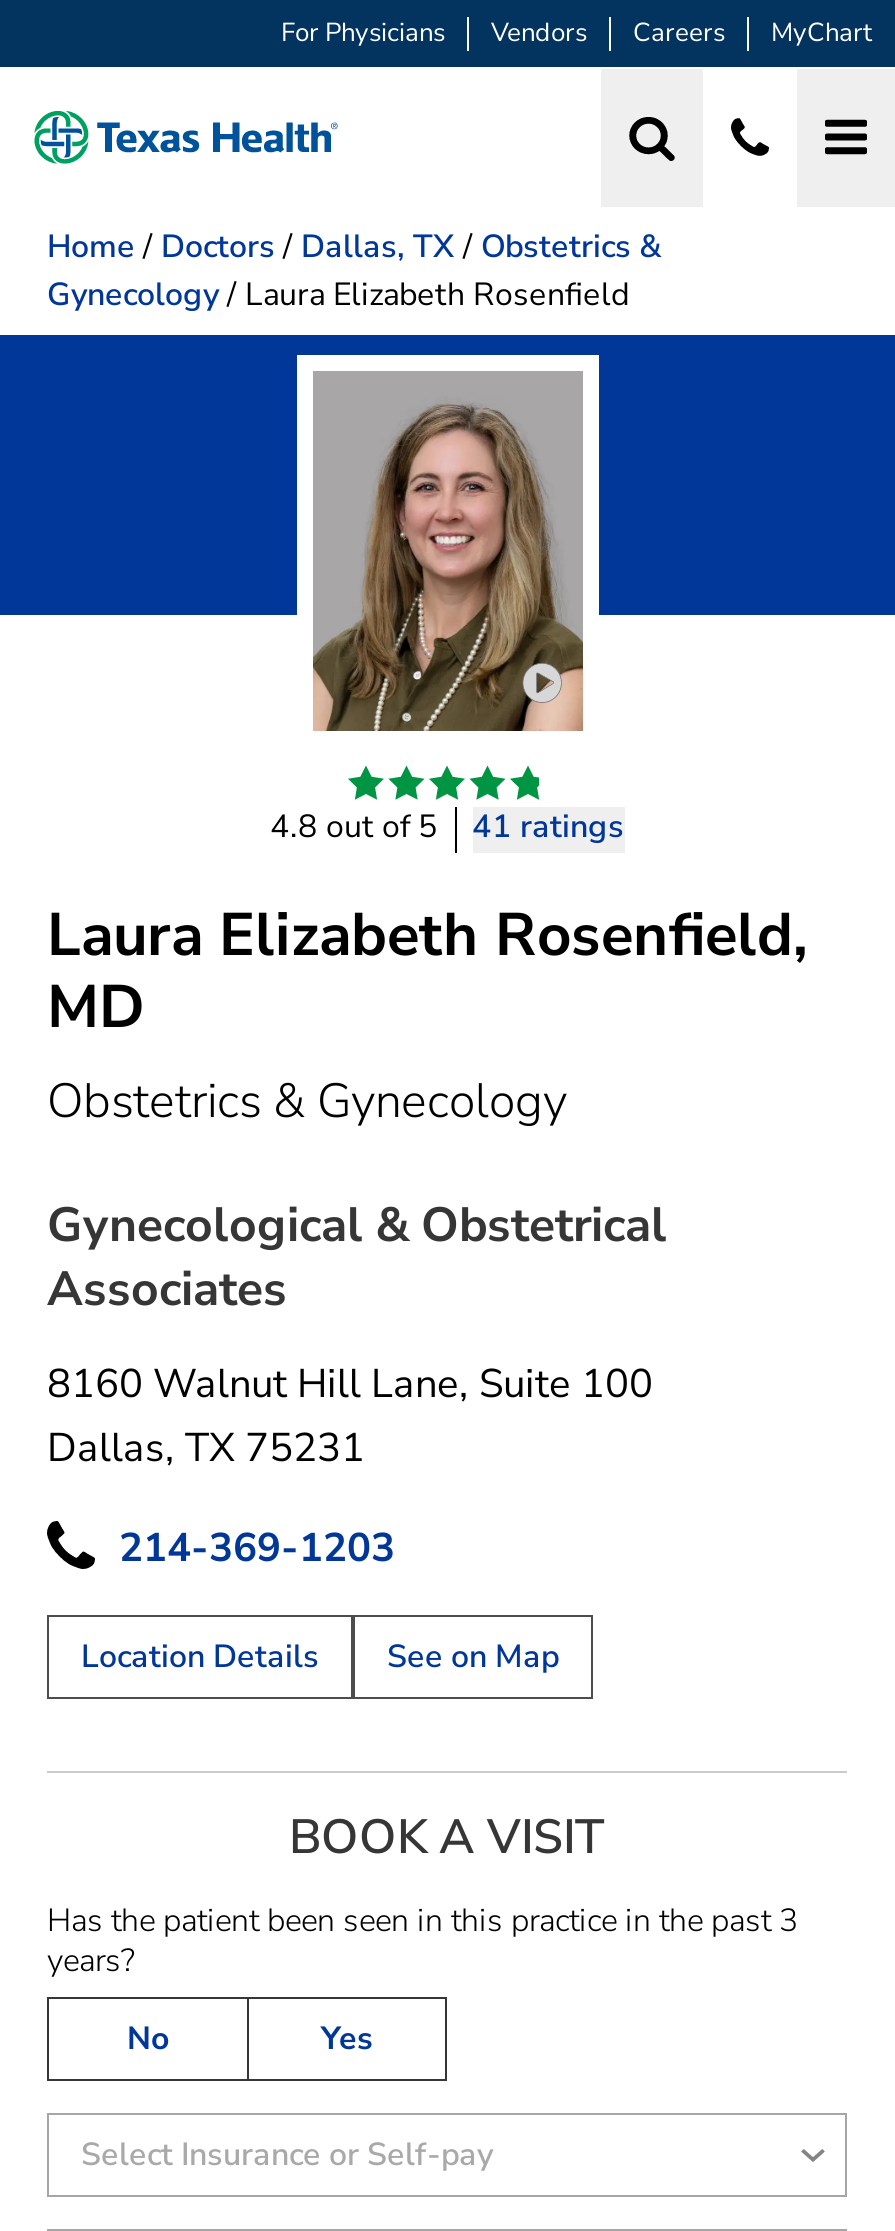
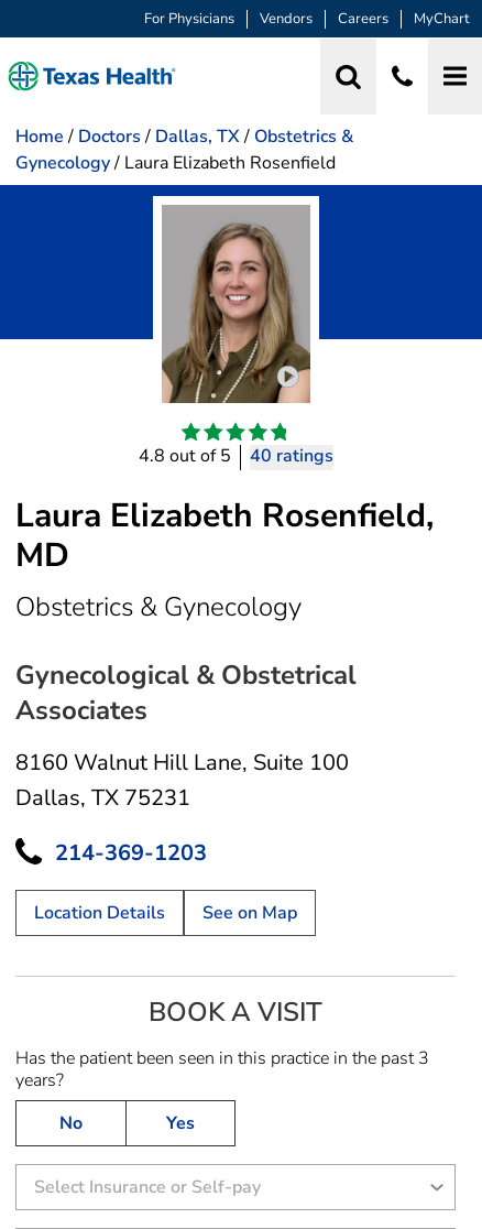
- 4.8 out of 5 41 ratings
+ 4.8 out of 5 40 ratings
